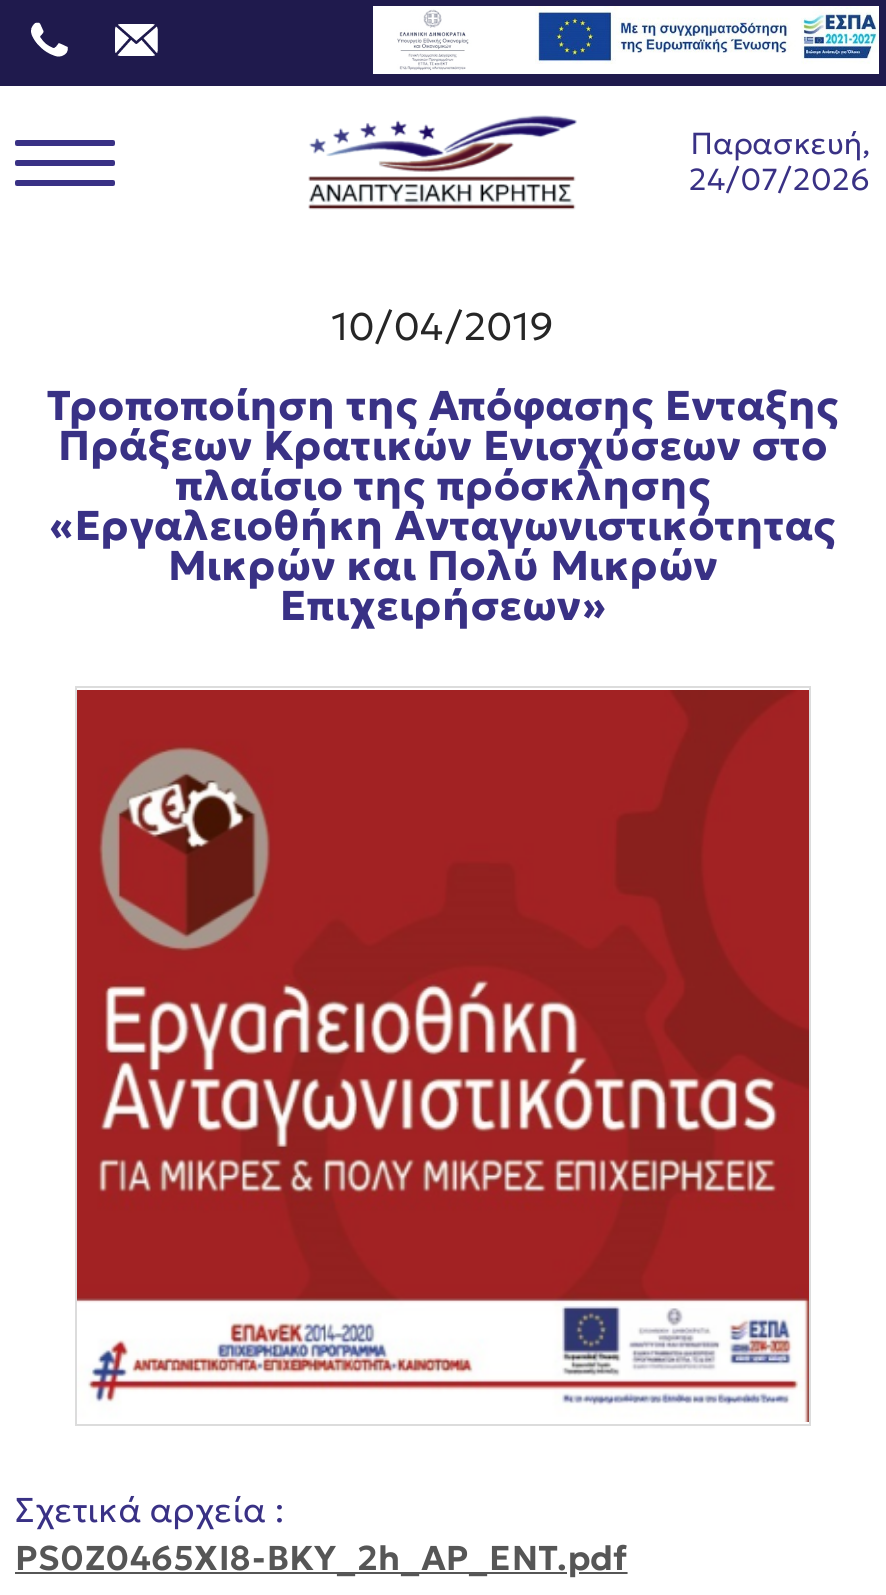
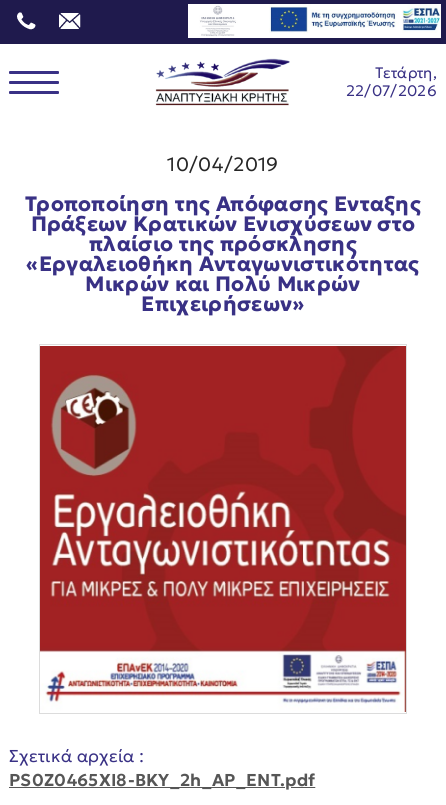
- Παρασκευή,
- 24/07/2026
+ Τετάρτη,
+ 22/07/2026
